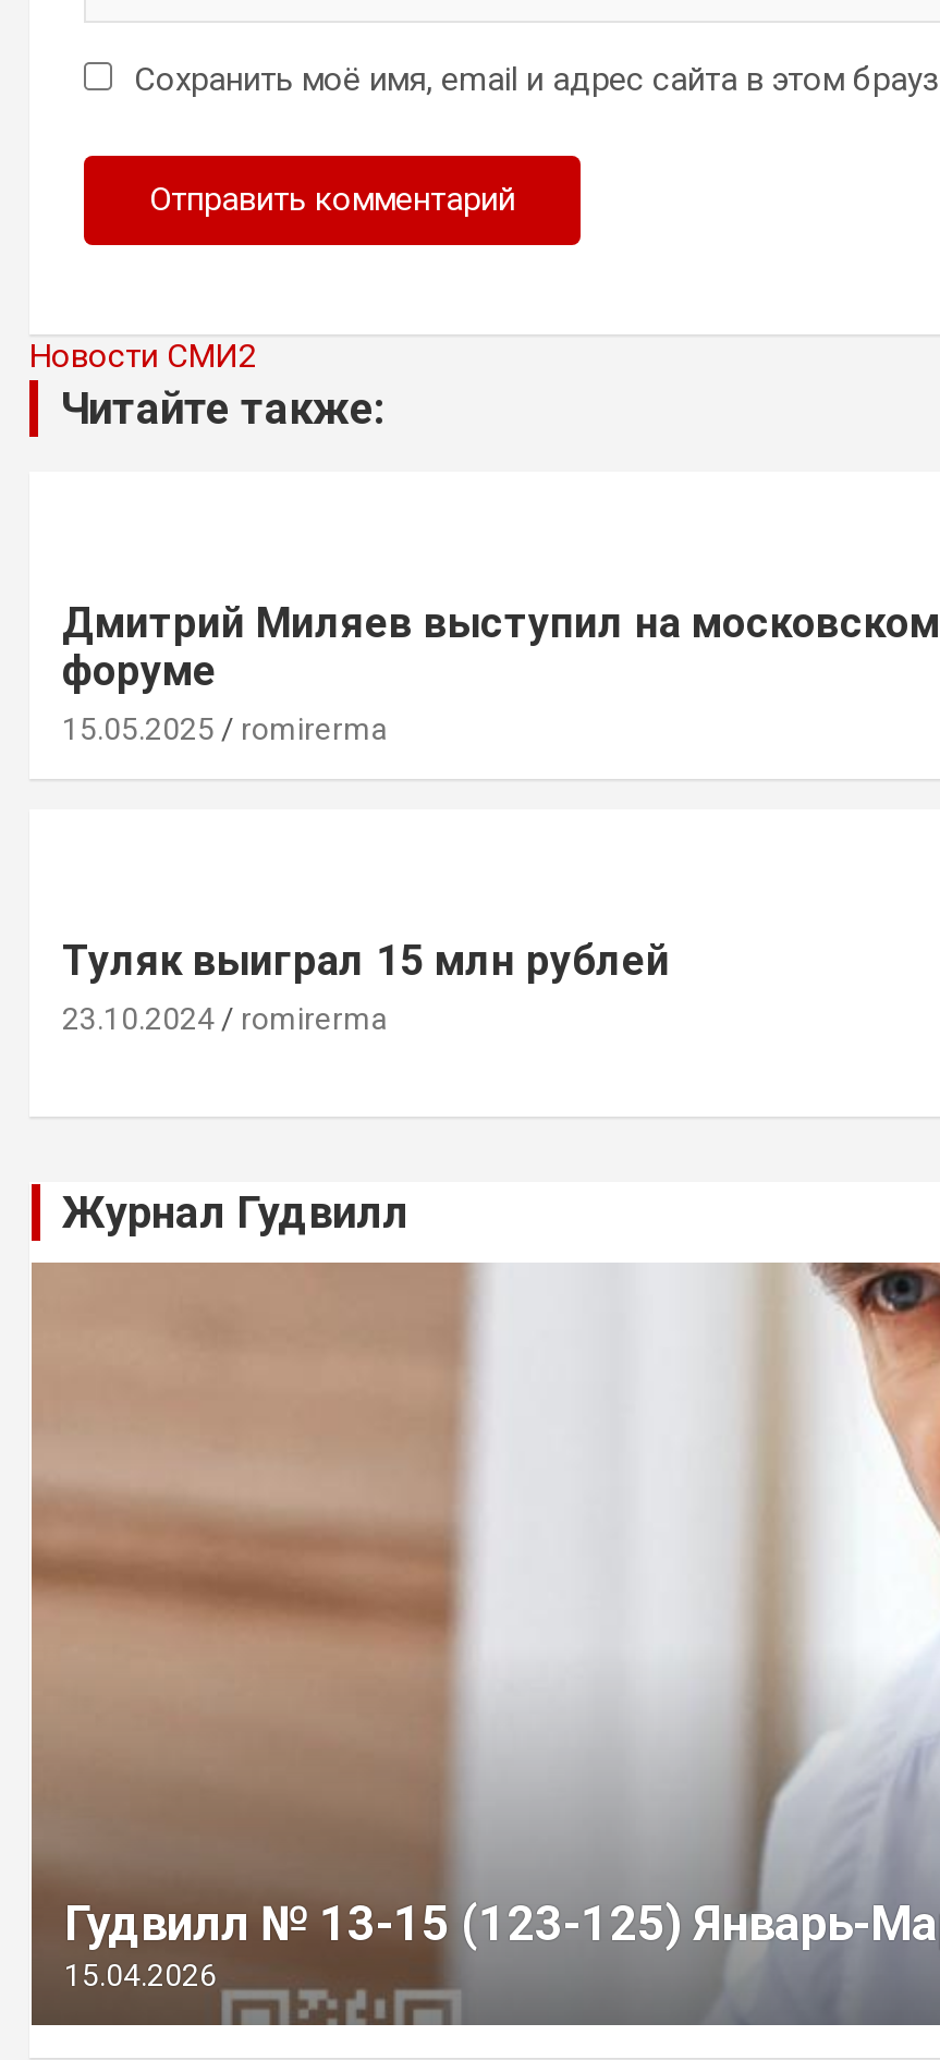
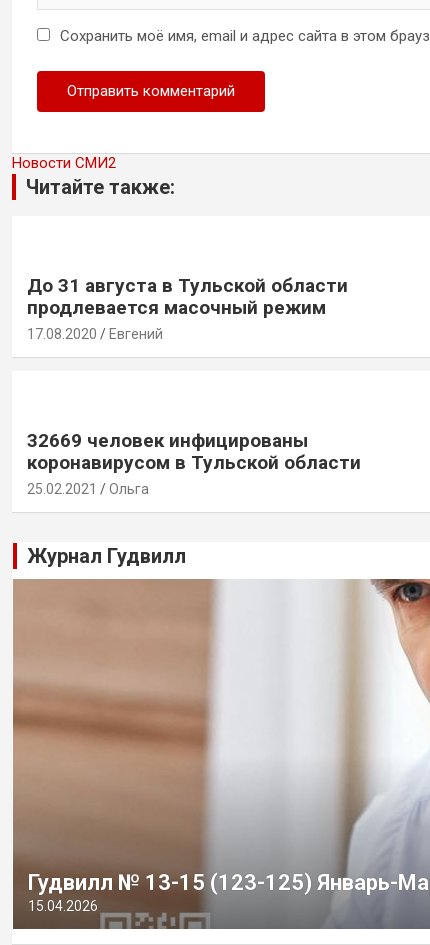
- Дмитрий Миляев выступил на московском
- форуме
- 15.05.2025
- romirerma
+ До 31 августа в Тульской области
+ продлевается масочный режим
+ 17.08.2020
+ Евгений

- Туляк выиграл 15 млн рублей
- 23.10.2024
- romirerma
+ 32669 человек инфицированы
+ коронавирусом в Тульской области
+ 25.02.2021
+ Ольга
